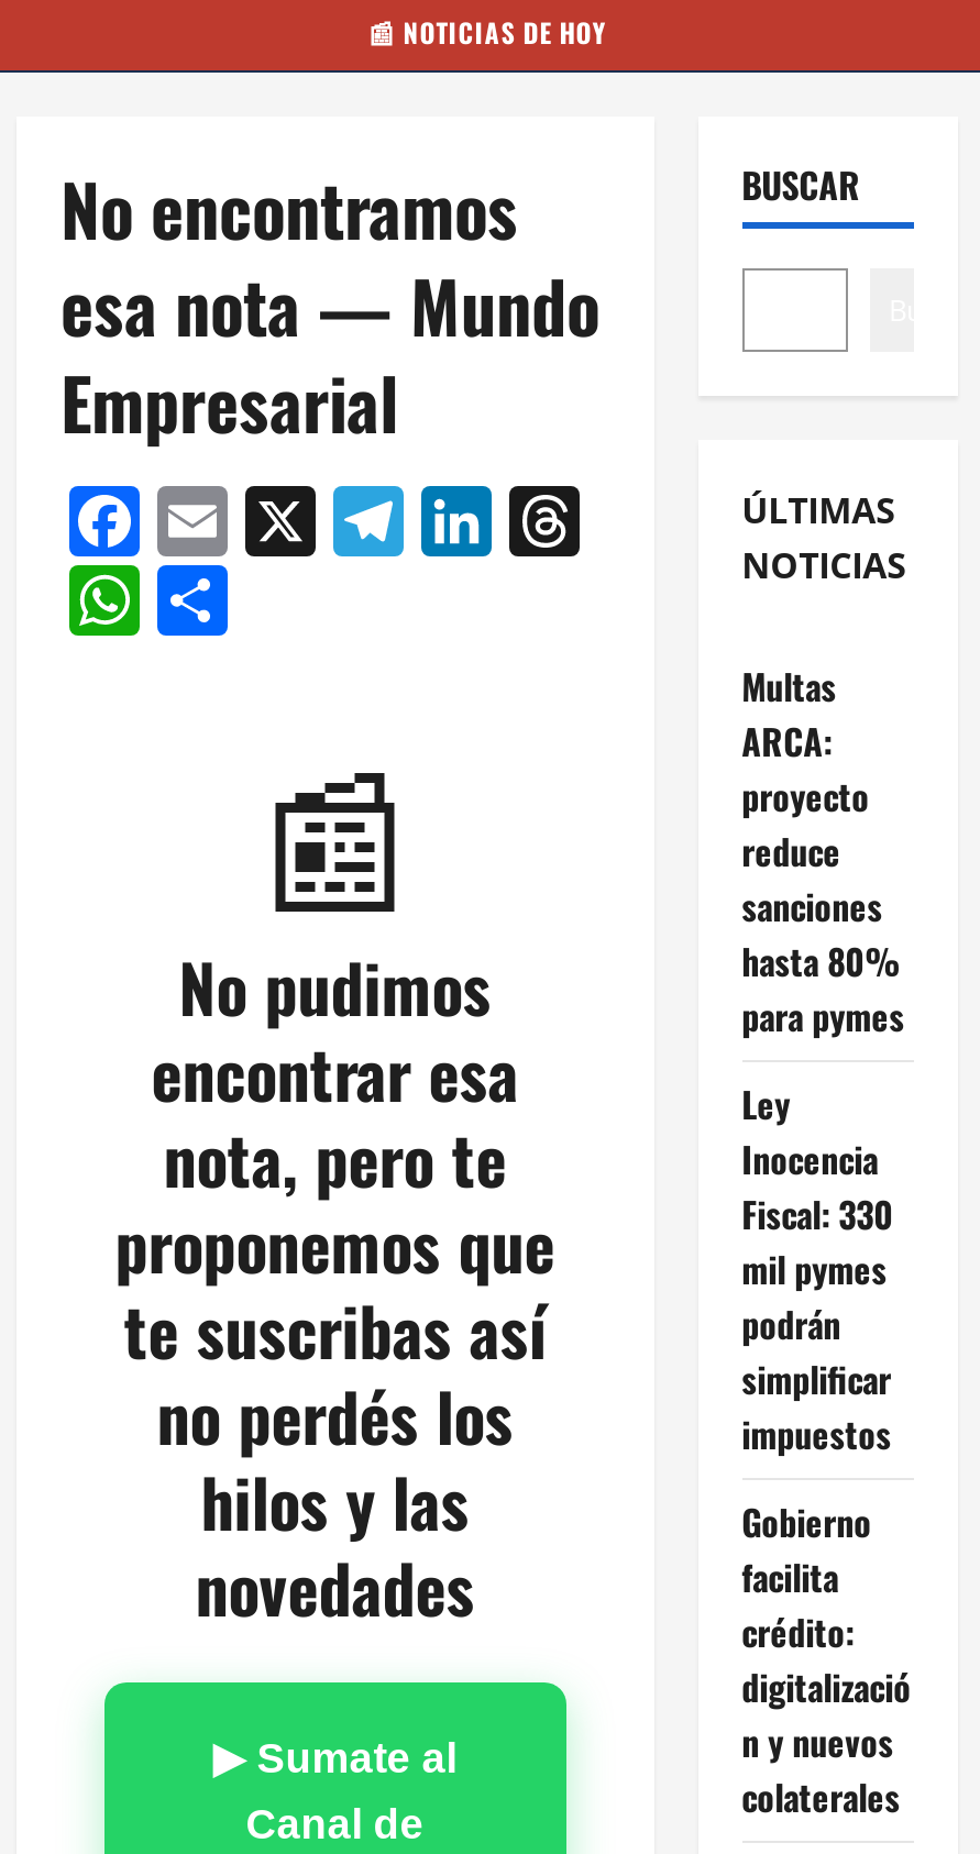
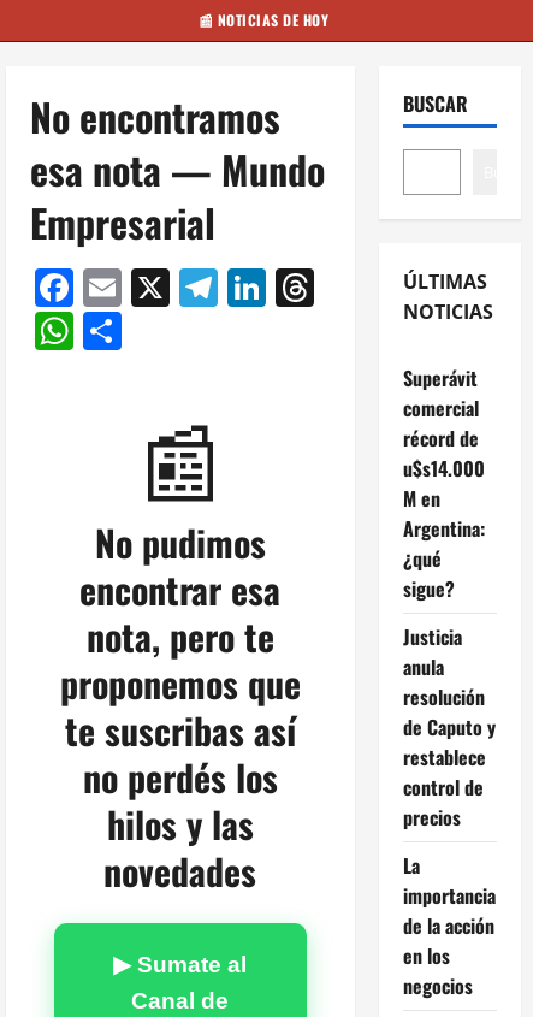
- Multas
- ARCA:
- proyecto
- reduce
- sanciones
- hasta 80%
- para pymes
+ Superávit
+ comercial
+ récord de
+ u$s14.000
+ M en
+ Argentina:
+ ¿qué
+ sigue?

- Ley
- Inocencia
- Fiscal: 330
- mil pymes
- podrán
- simplificar
- impuestos
+ Justicia
+ anula
+ resolución
+ de Caputo y
+ restablece
+ control de
+ precios

- Gobierno
- facilita
- crédito:
- digitalizació
- n y nuevos
- colaterales
+ La
+ importancia
+ de la acción
+ en los
+ negocios
